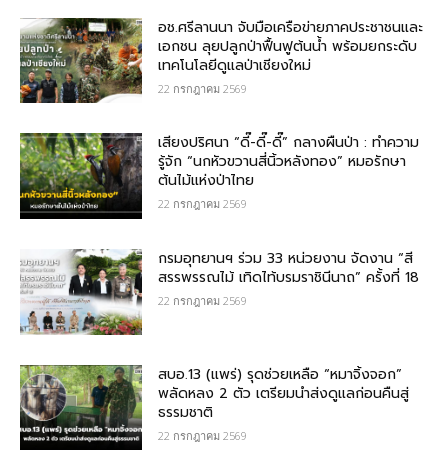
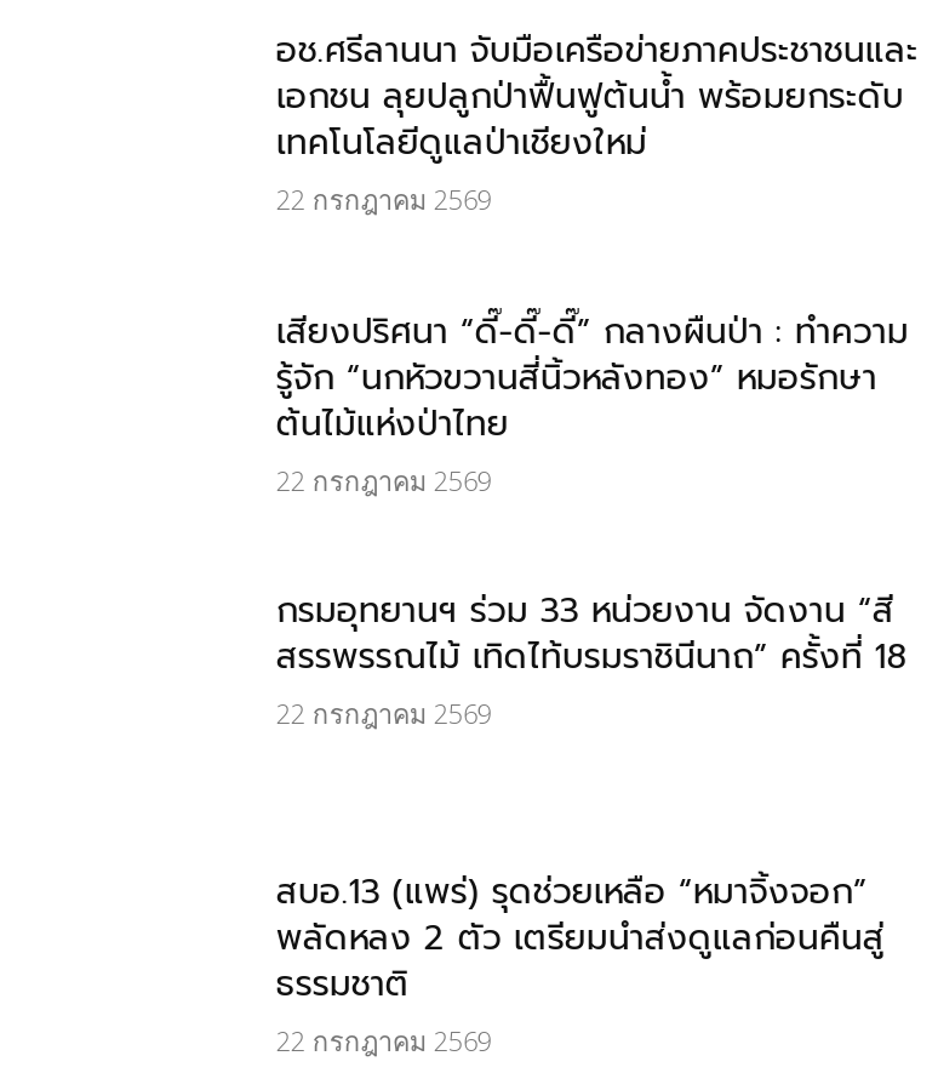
- [image]

- [image]

- [image]

- [image]
